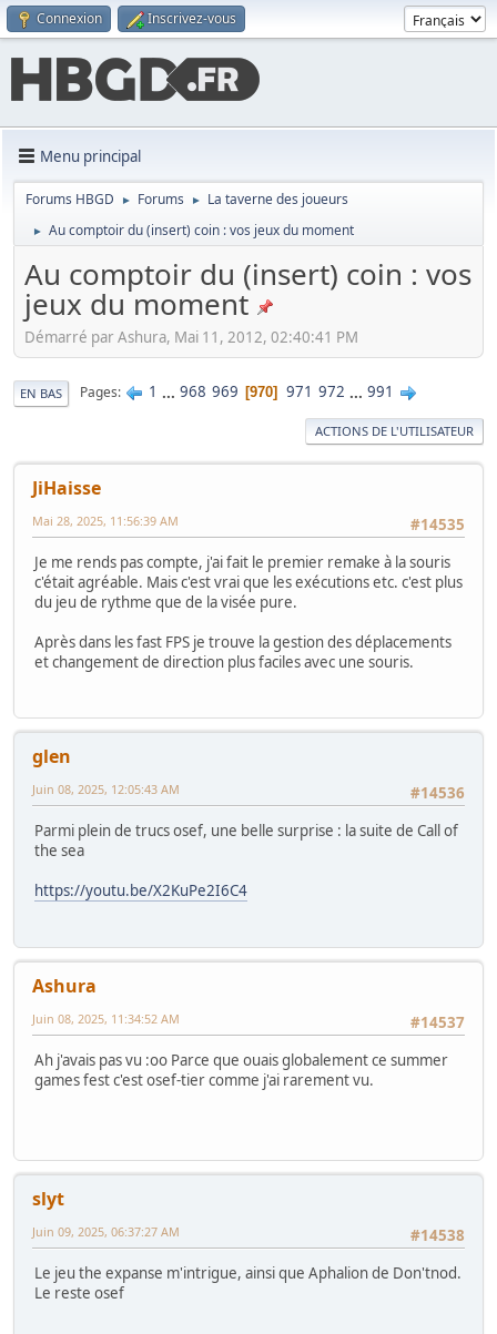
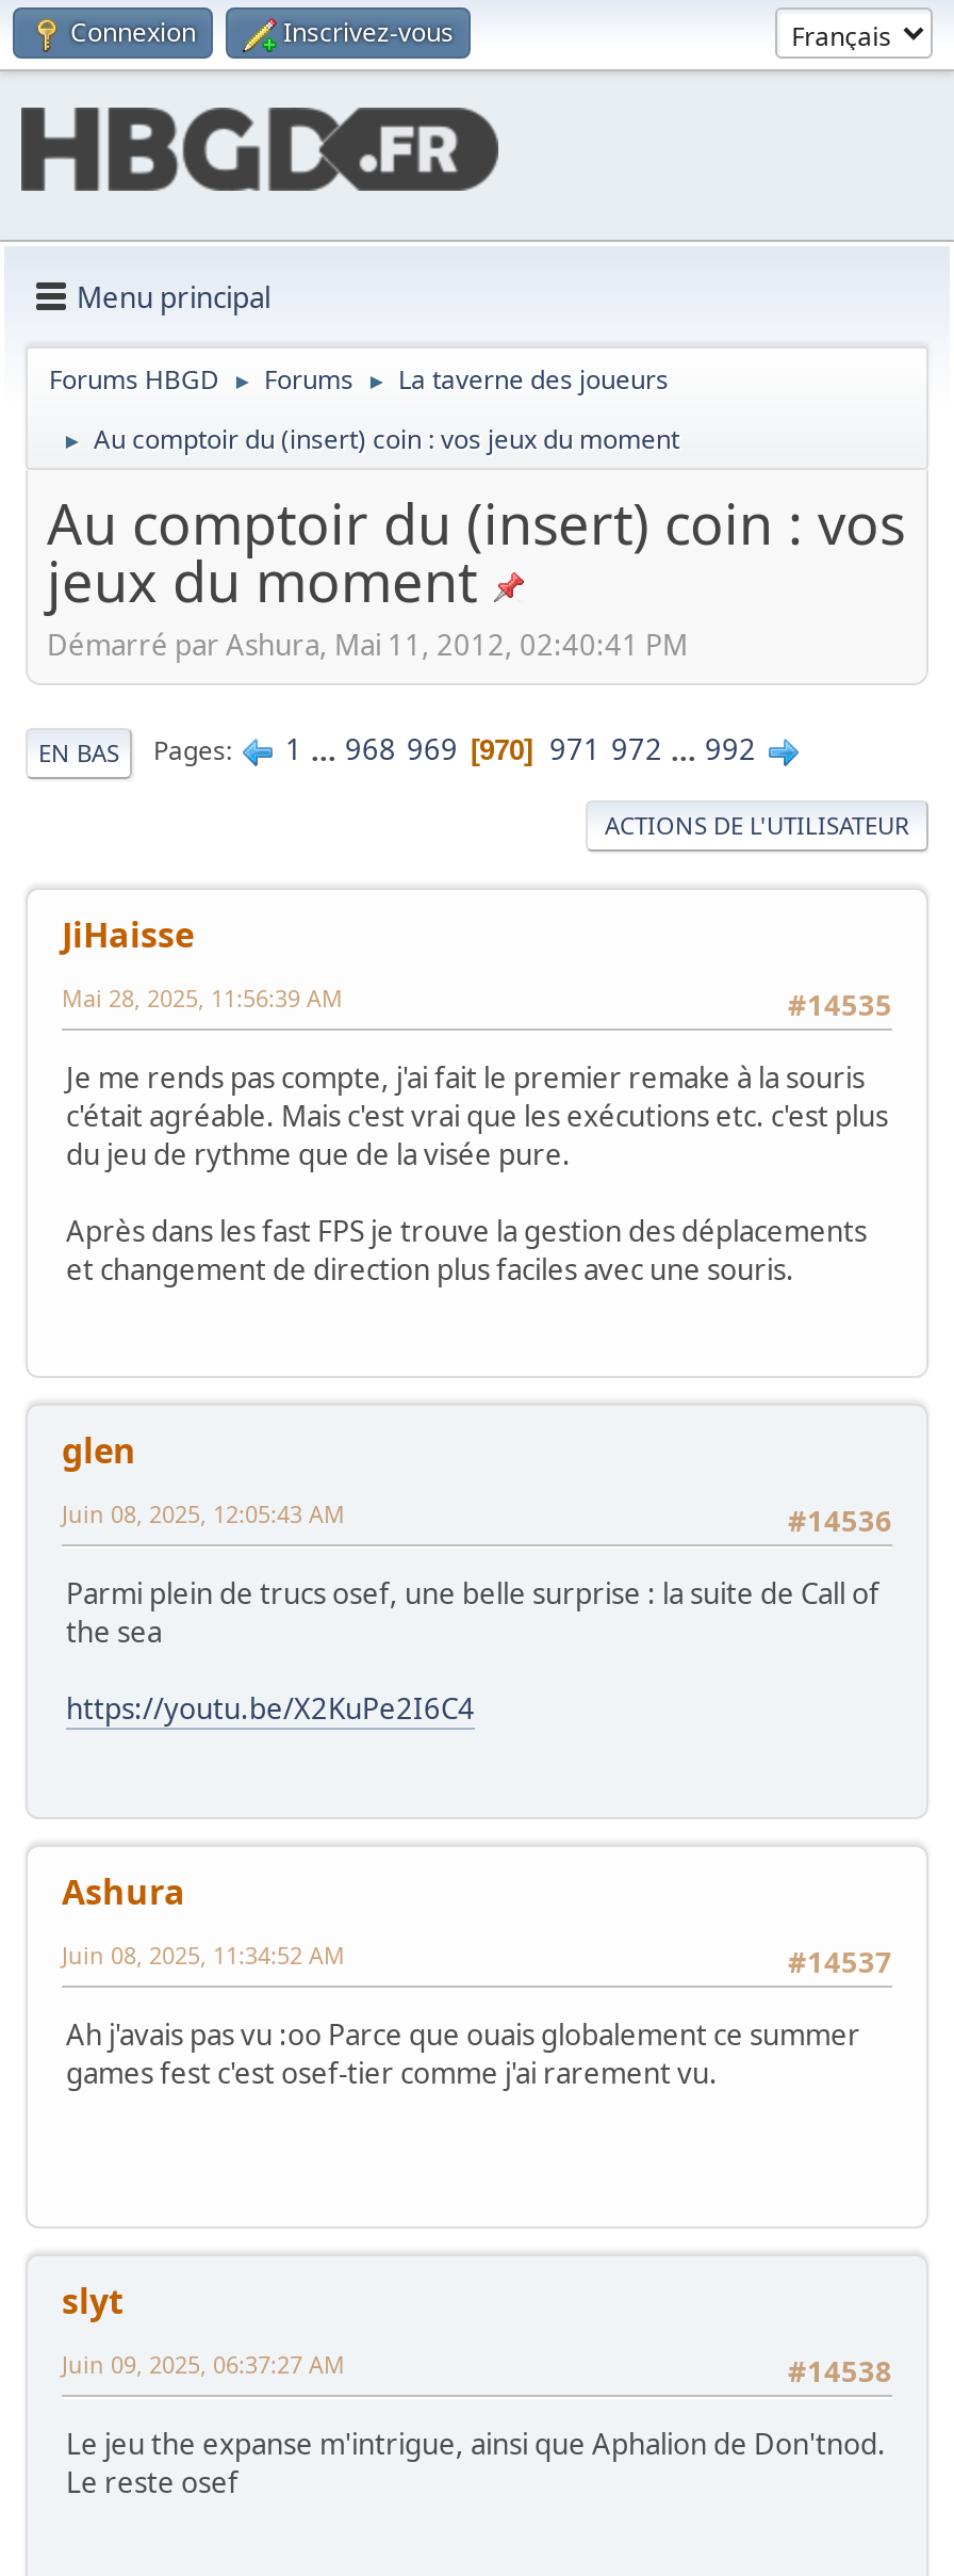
- EN BAS Pages 1 ... 968 969 970 971 972 ... 991
+ EN BAS Pages 1 ... 968 969 970 971 972 ... 992
